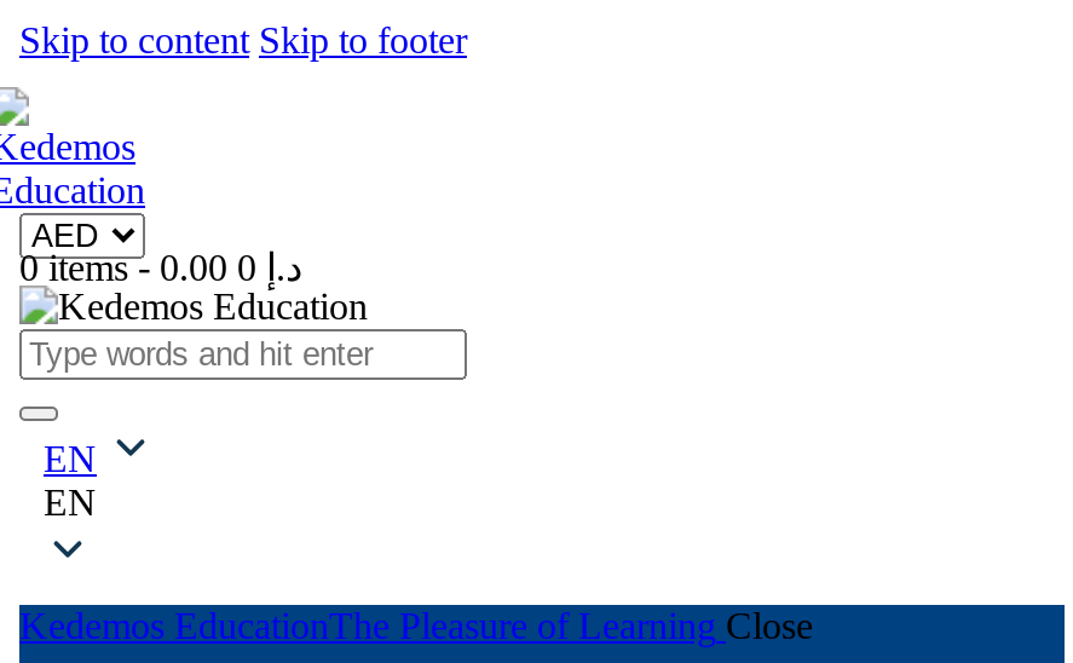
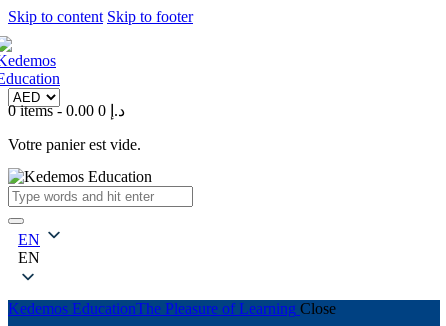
+ Votre panier est vide.
